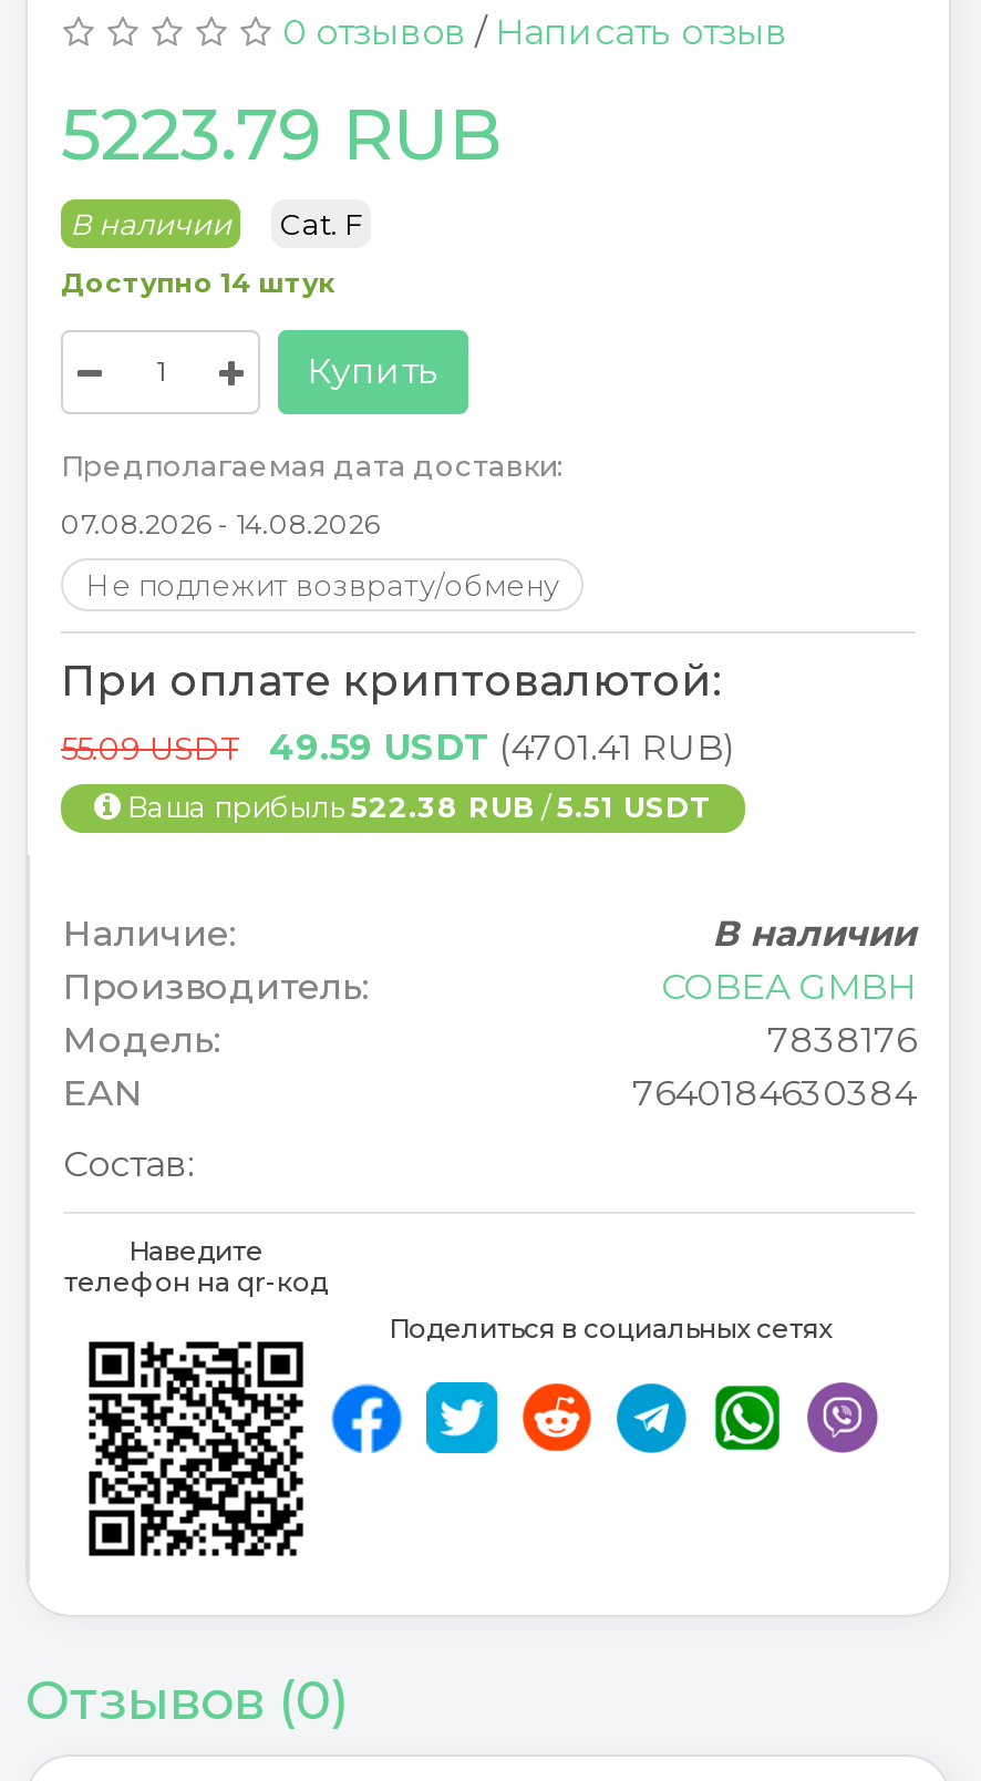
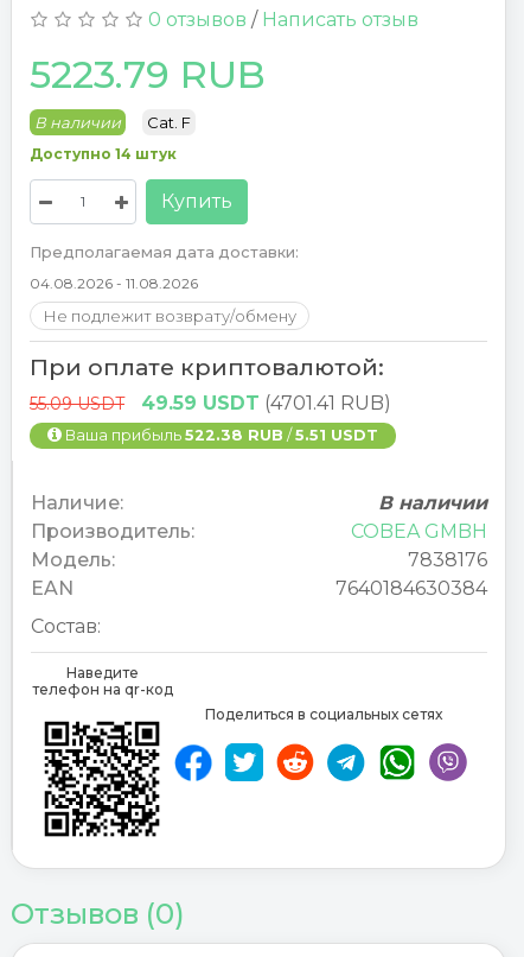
- 07.08.2026 - 14.08.2026
+ 04.08.2026 - 11.08.2026
